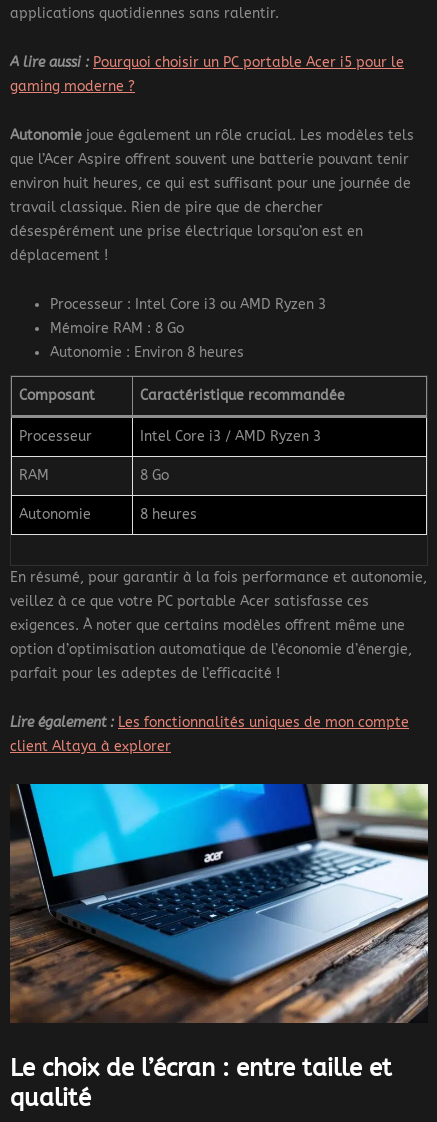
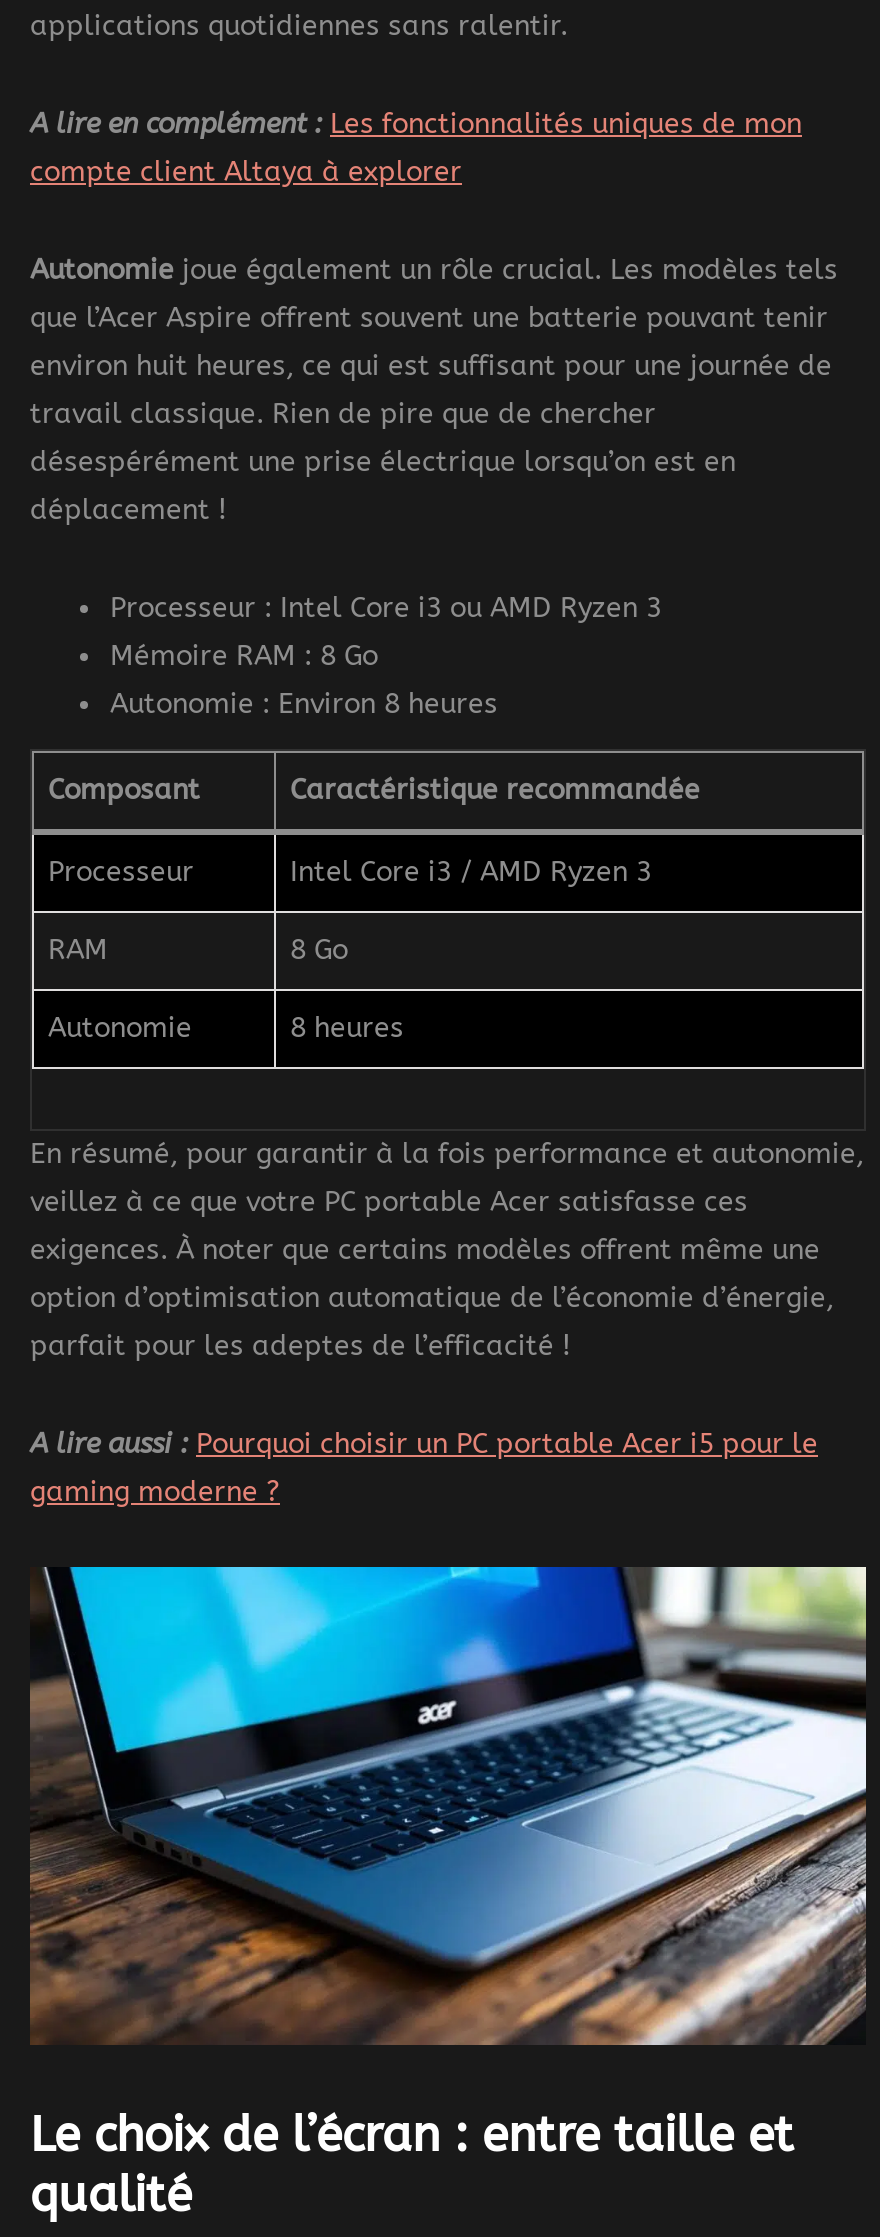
+ A lire en complément : Les fonctionnalités uniques de mon
+ compte client Altaya à explorer

moved down: A lire aussi : Pourquoi choisir un PC portable Acer i5 pour le | gaming moderne ?

- Lire également : Les fonctionnalités uniques de mon compte
- client Altaya à explorer
